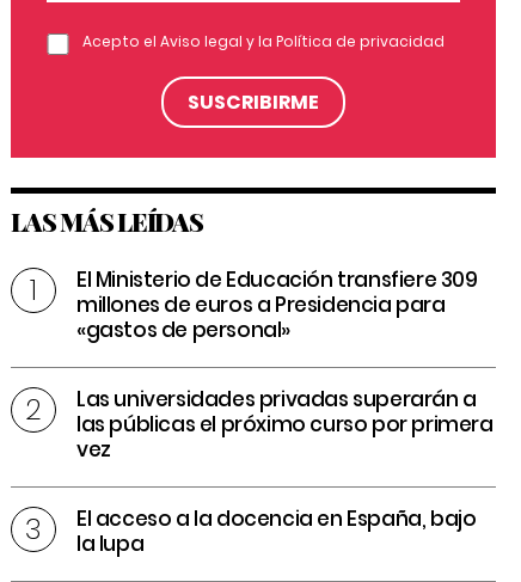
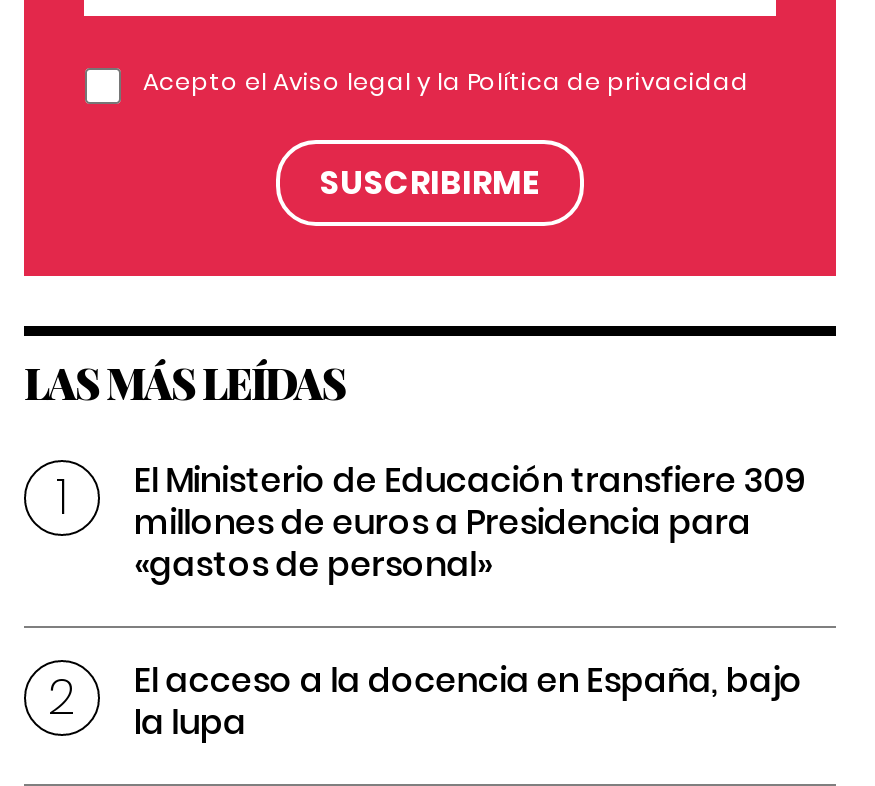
- Las universidades privadas superarán a
- las públicas el próximo curso por primera
- vez
